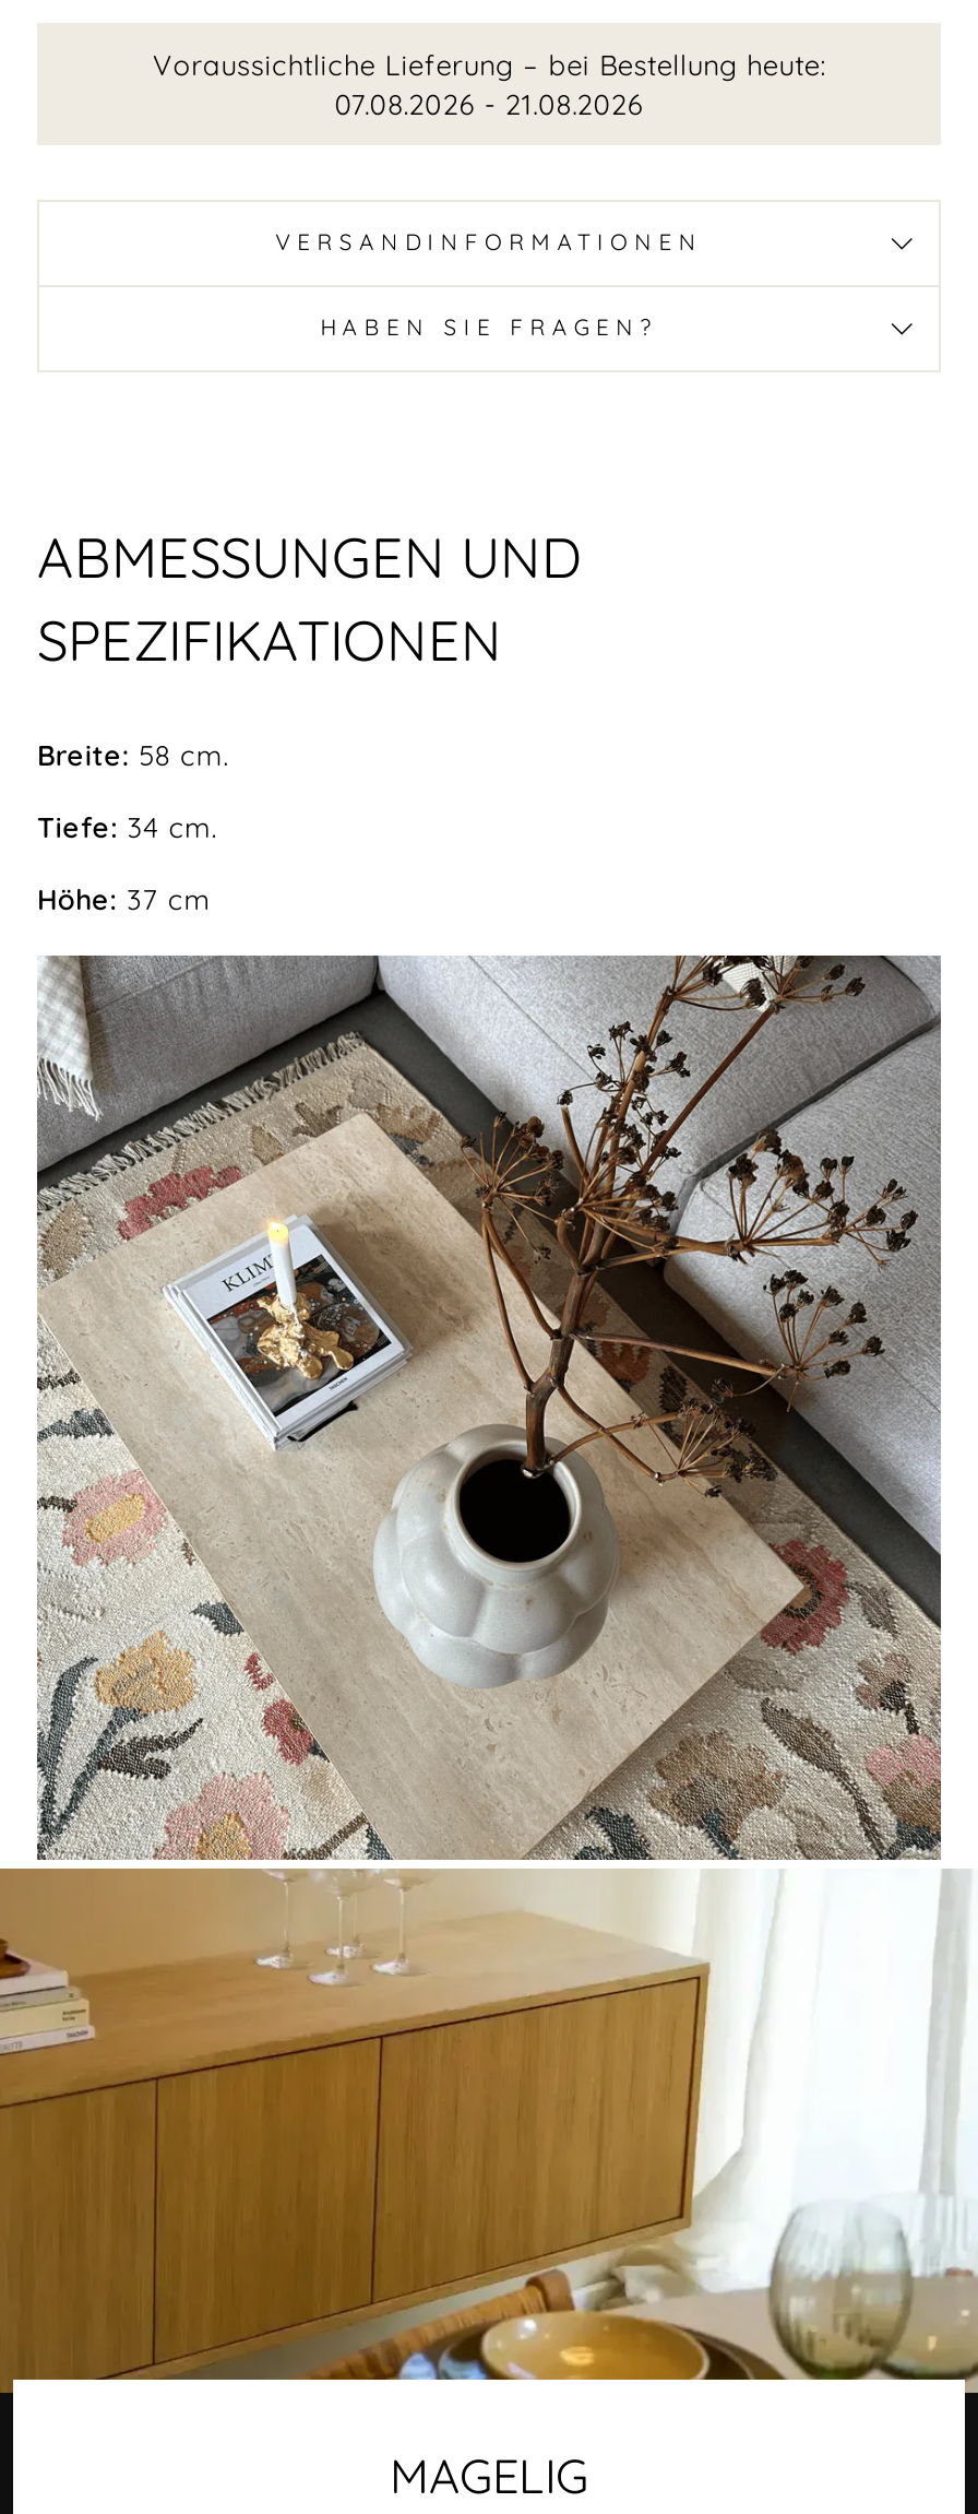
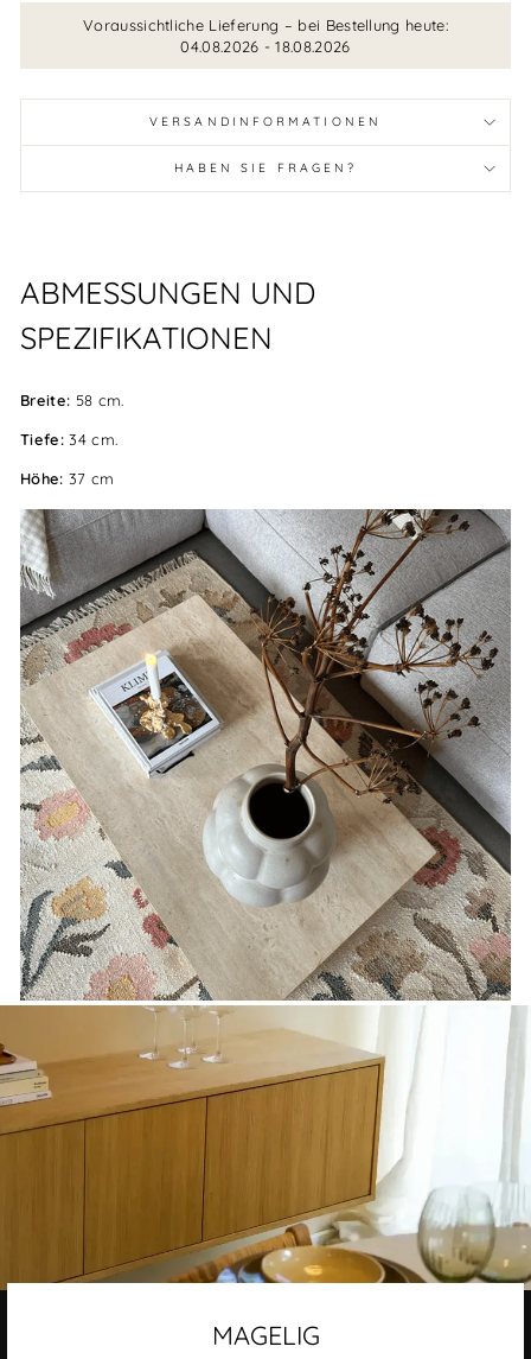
- 07.08.2026 - 21.08.2026
+ 04.08.2026 - 18.08.2026
